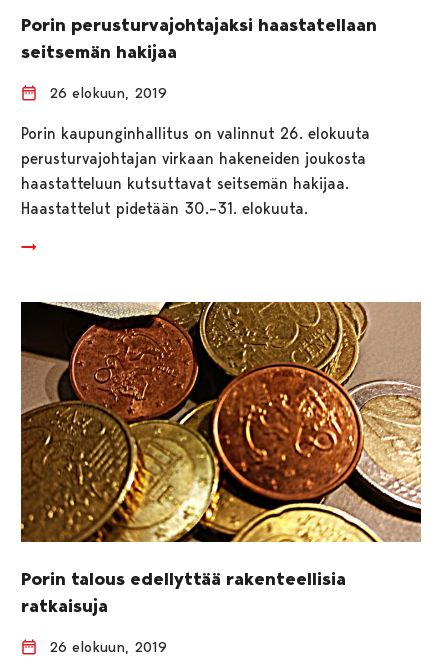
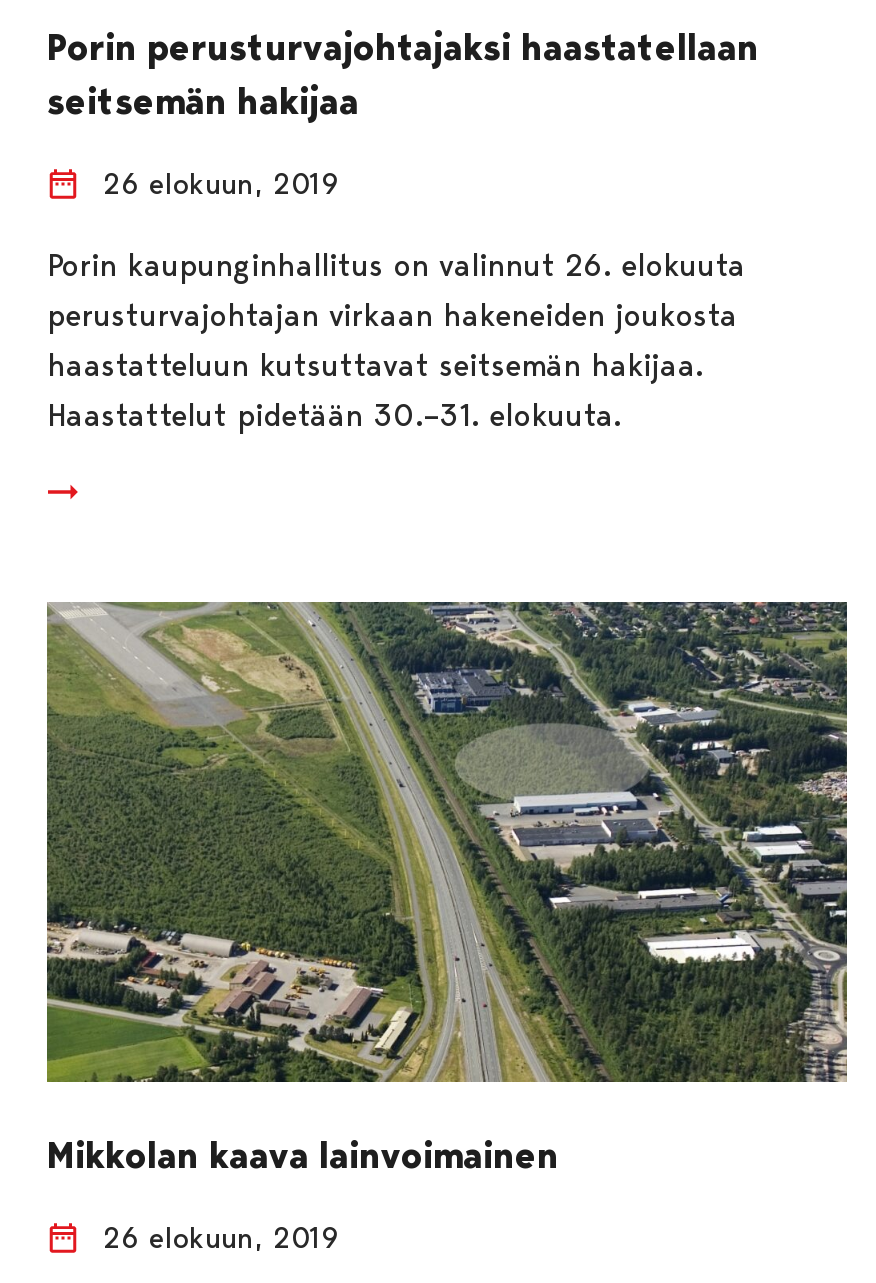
- [image]
- Porin talous edellyttää rakenteellisia
- ratkaisuja
+ [image]
+ Mikkolan kaava lainvoimainen
